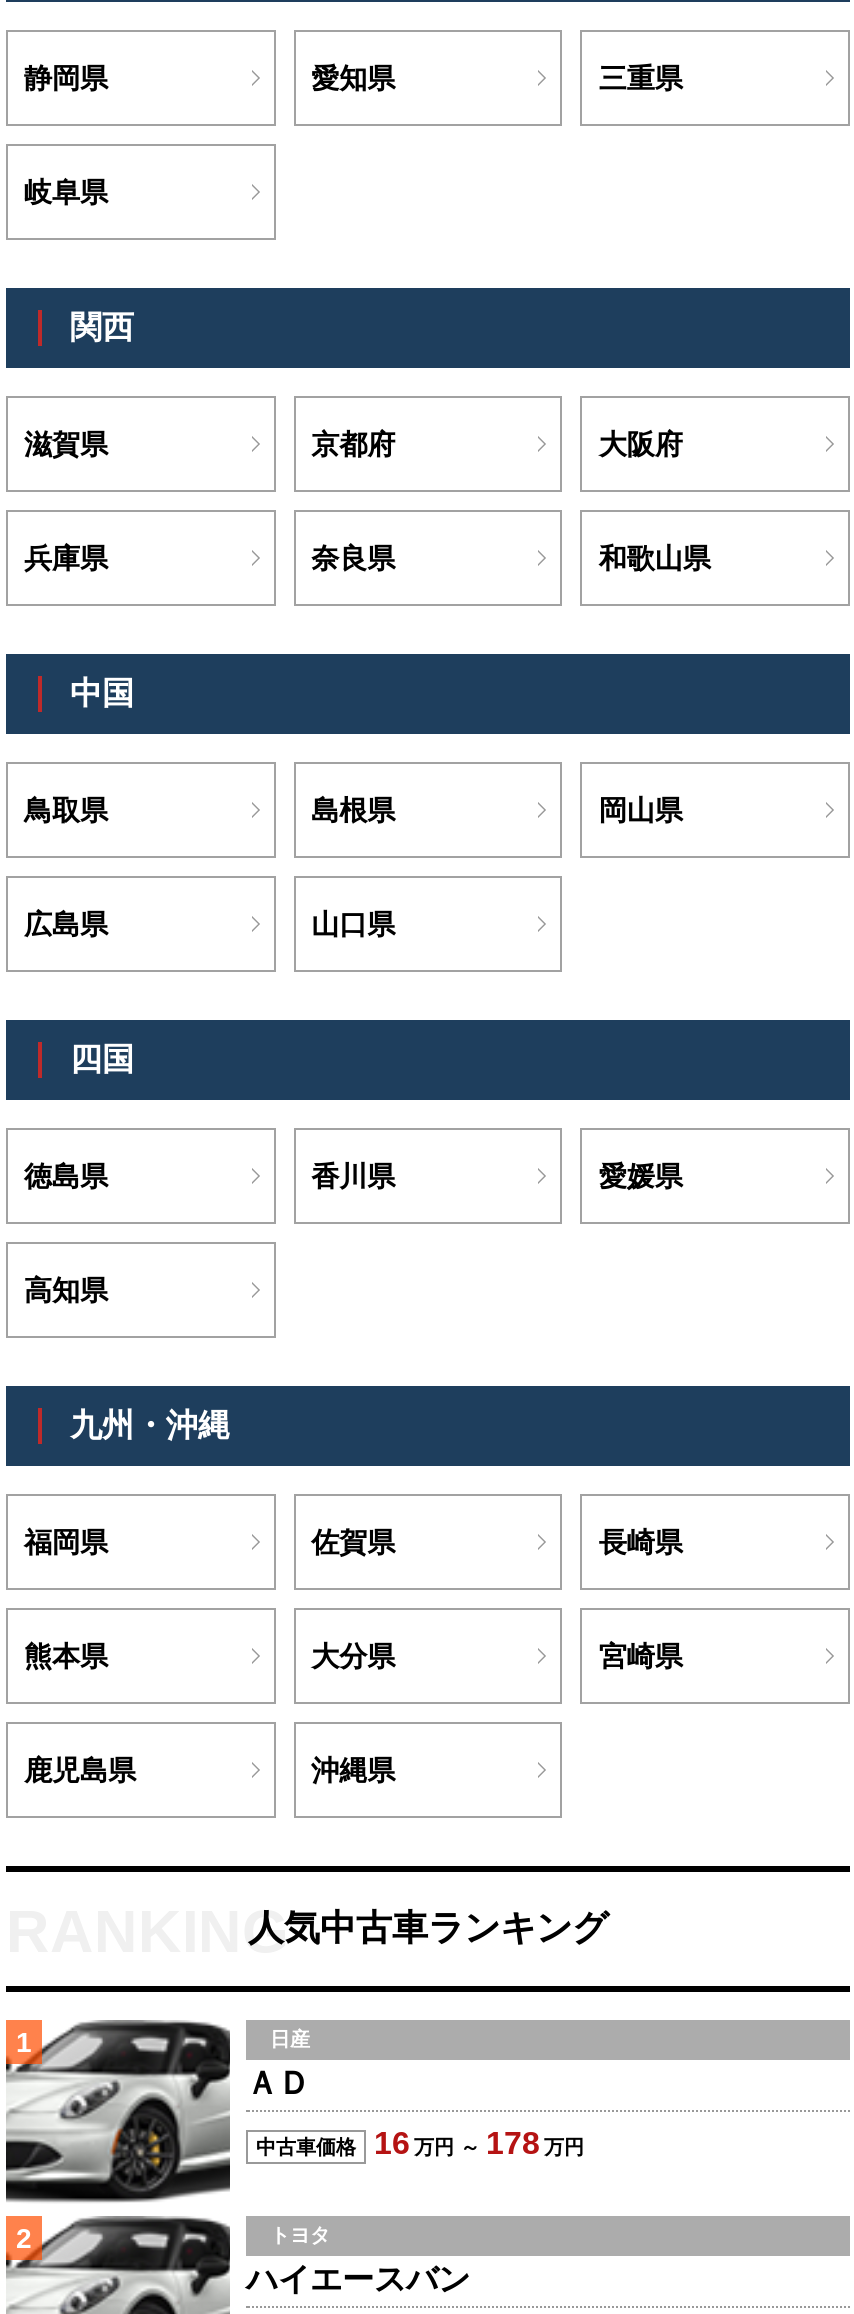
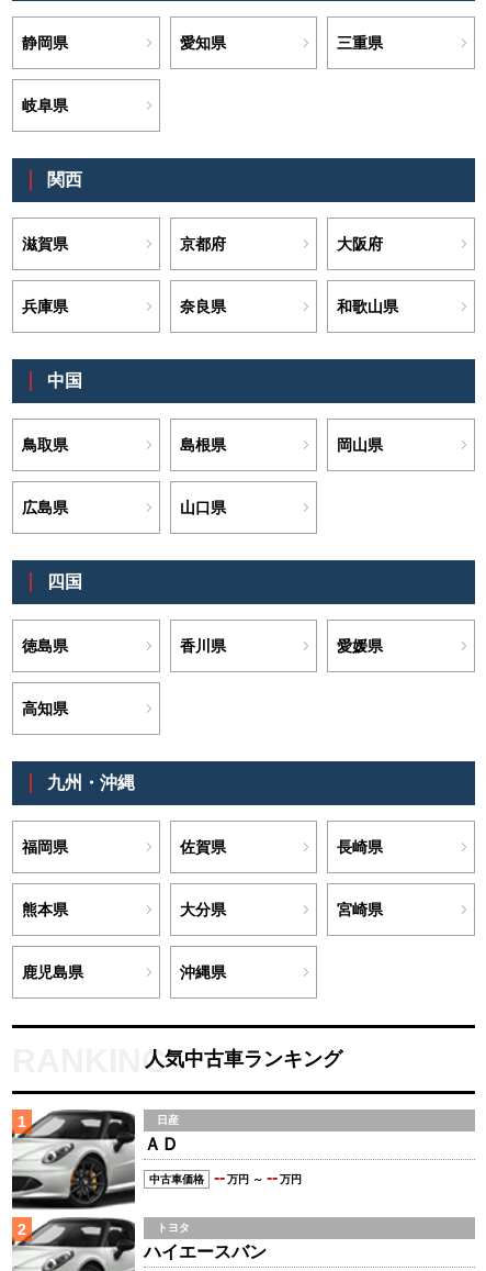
- 16 万円 ～178 万円
+ -- 万円 ～-- 万円
